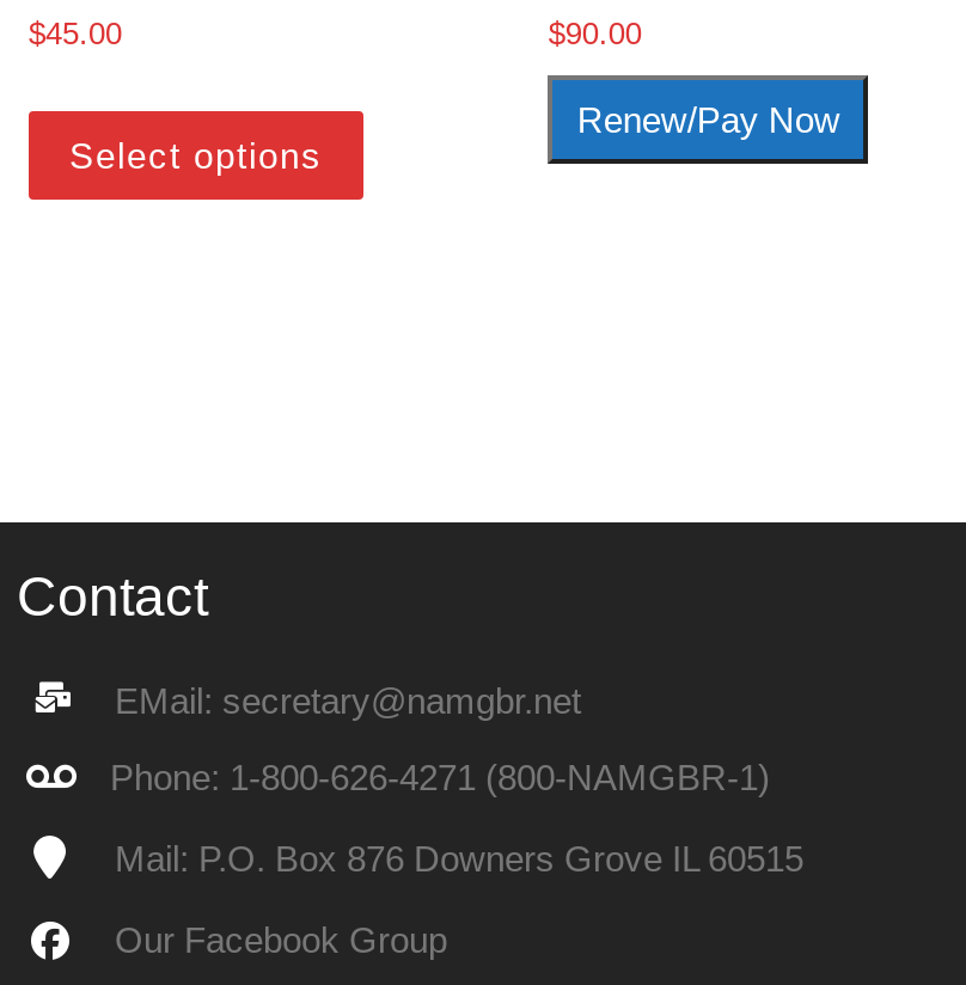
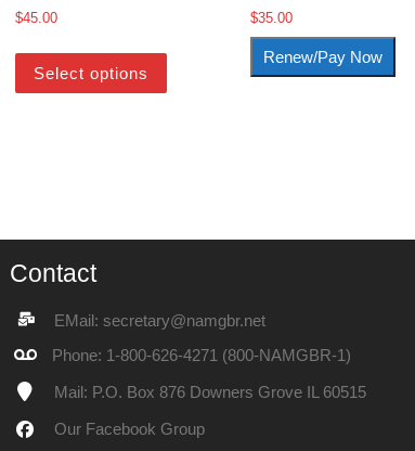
- $90.00
+ $35.00
